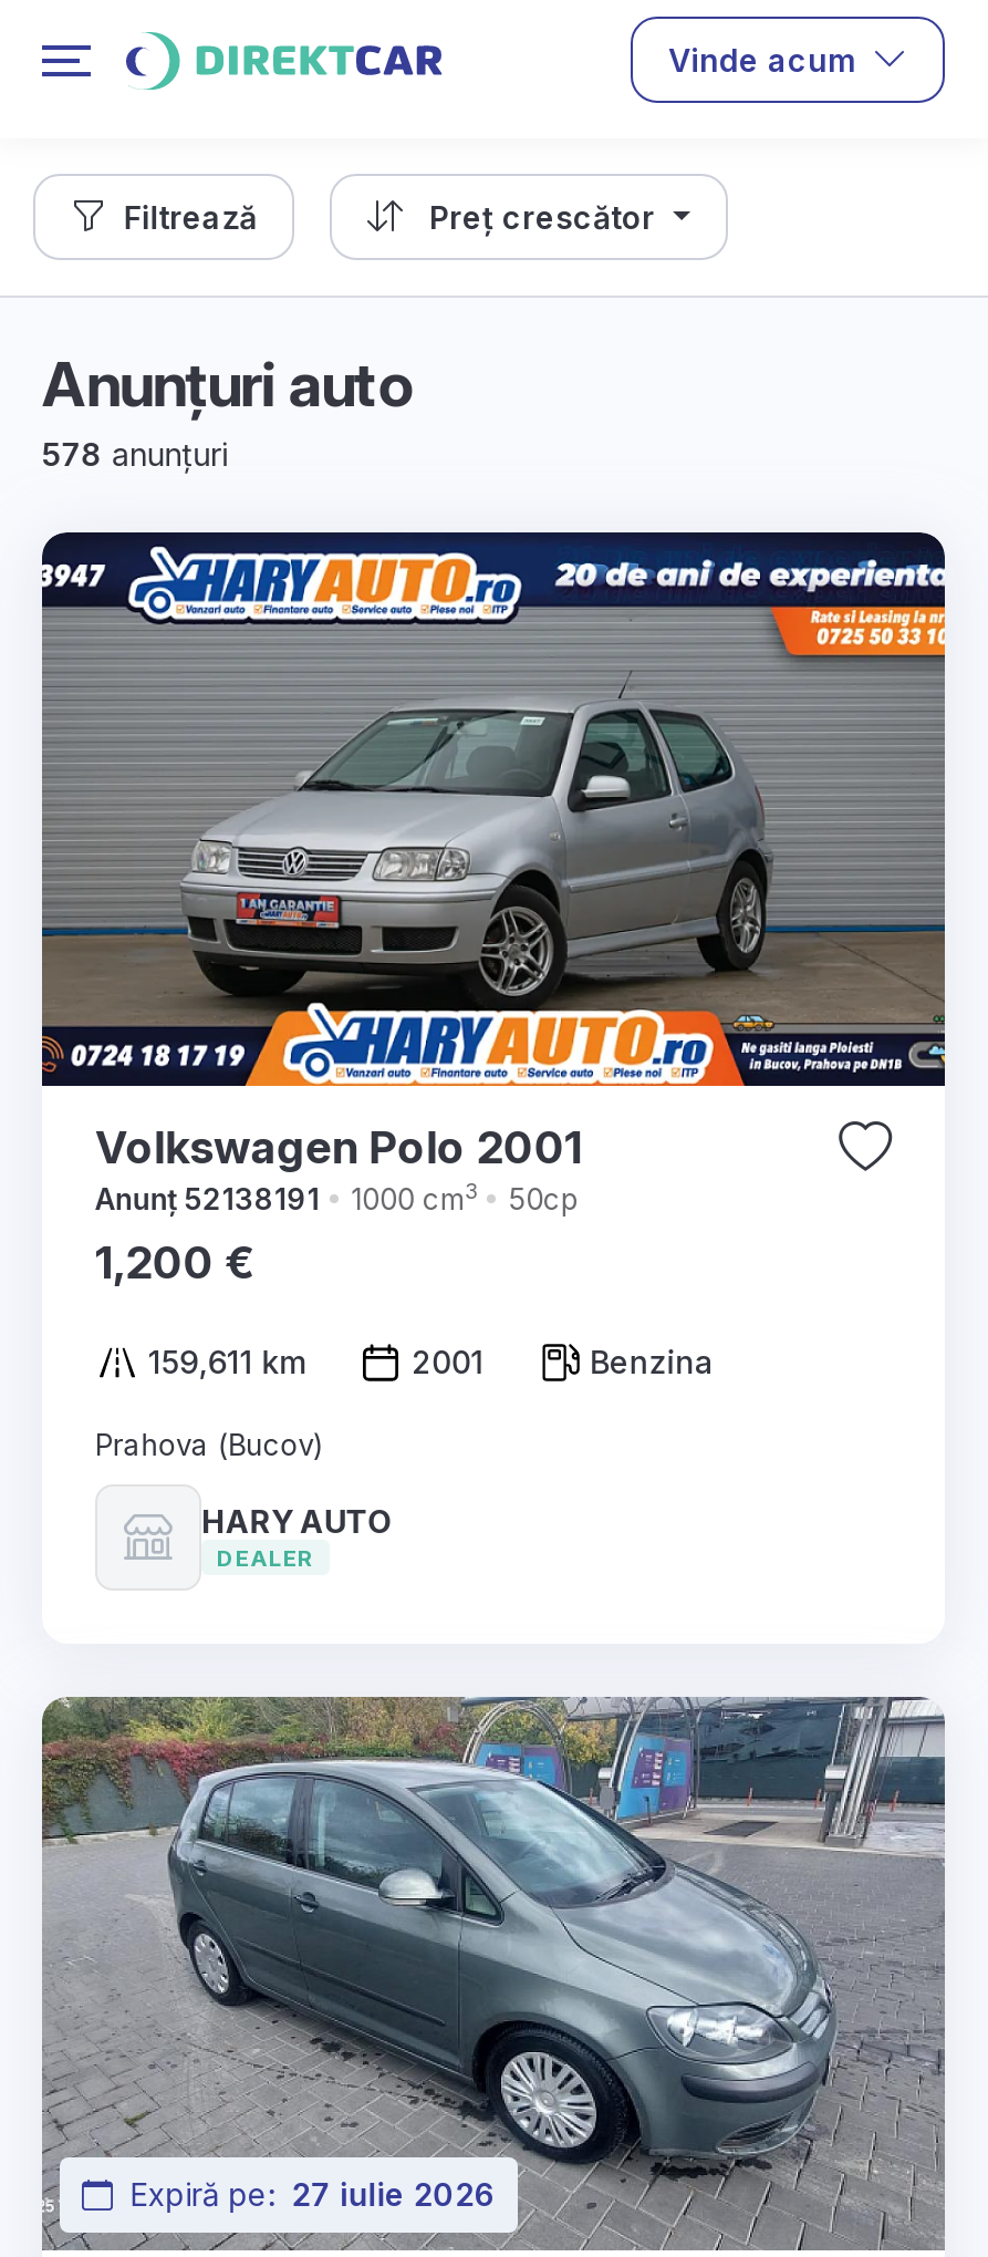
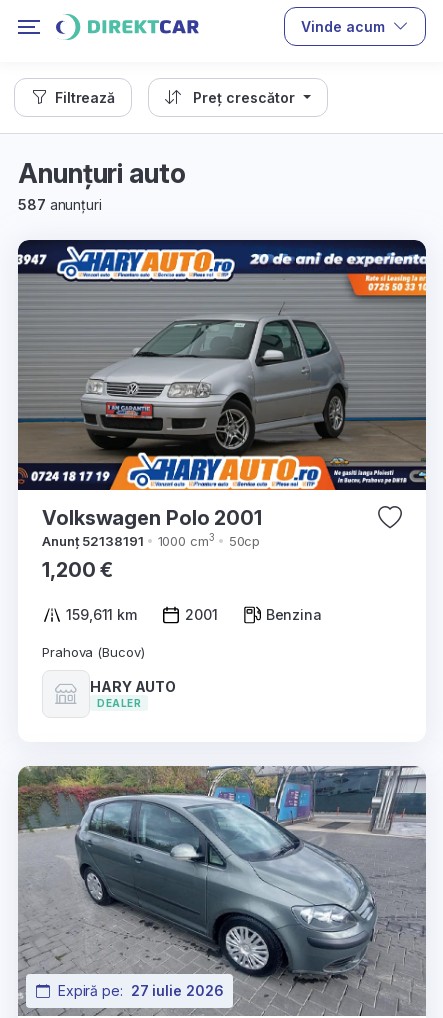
- 578 anunțuri
+ 587 anunțuri
